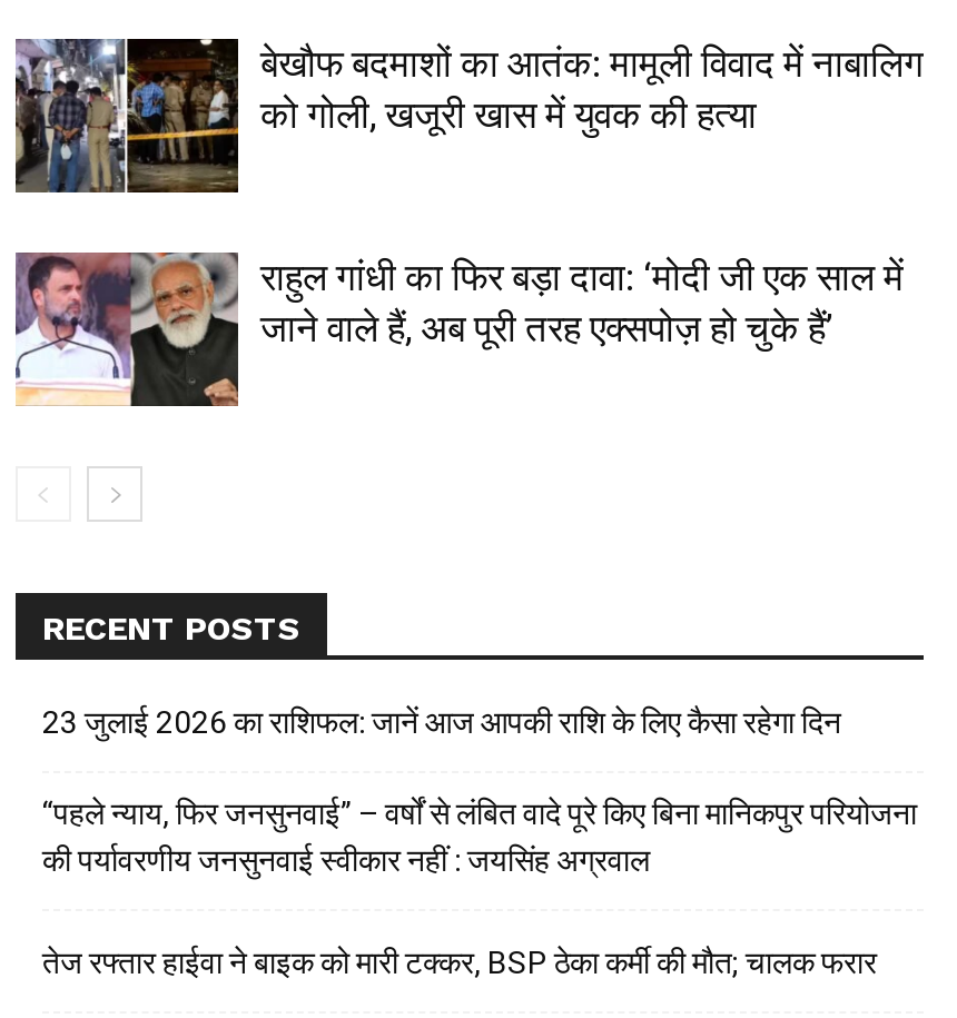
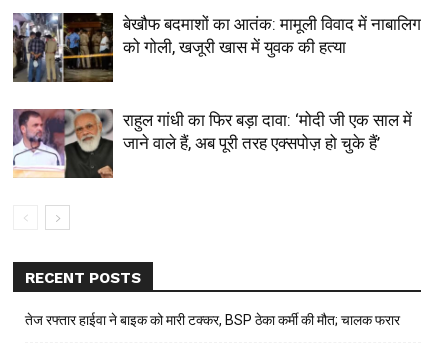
- 23 जुलाई 2026 का राशिफल: जानें आज आपकी राशि के लिए कैसा रहेगा दिन
- “पहले न्याय, फिर जनसुनवाई” – वर्षों से लंबित वादे पूरे किए बिना मानिकपुर परियोजना
- की पर्यावरणीय जनसुनवाई स्वीकार नहीं : जयसिंह अग्रवाल
